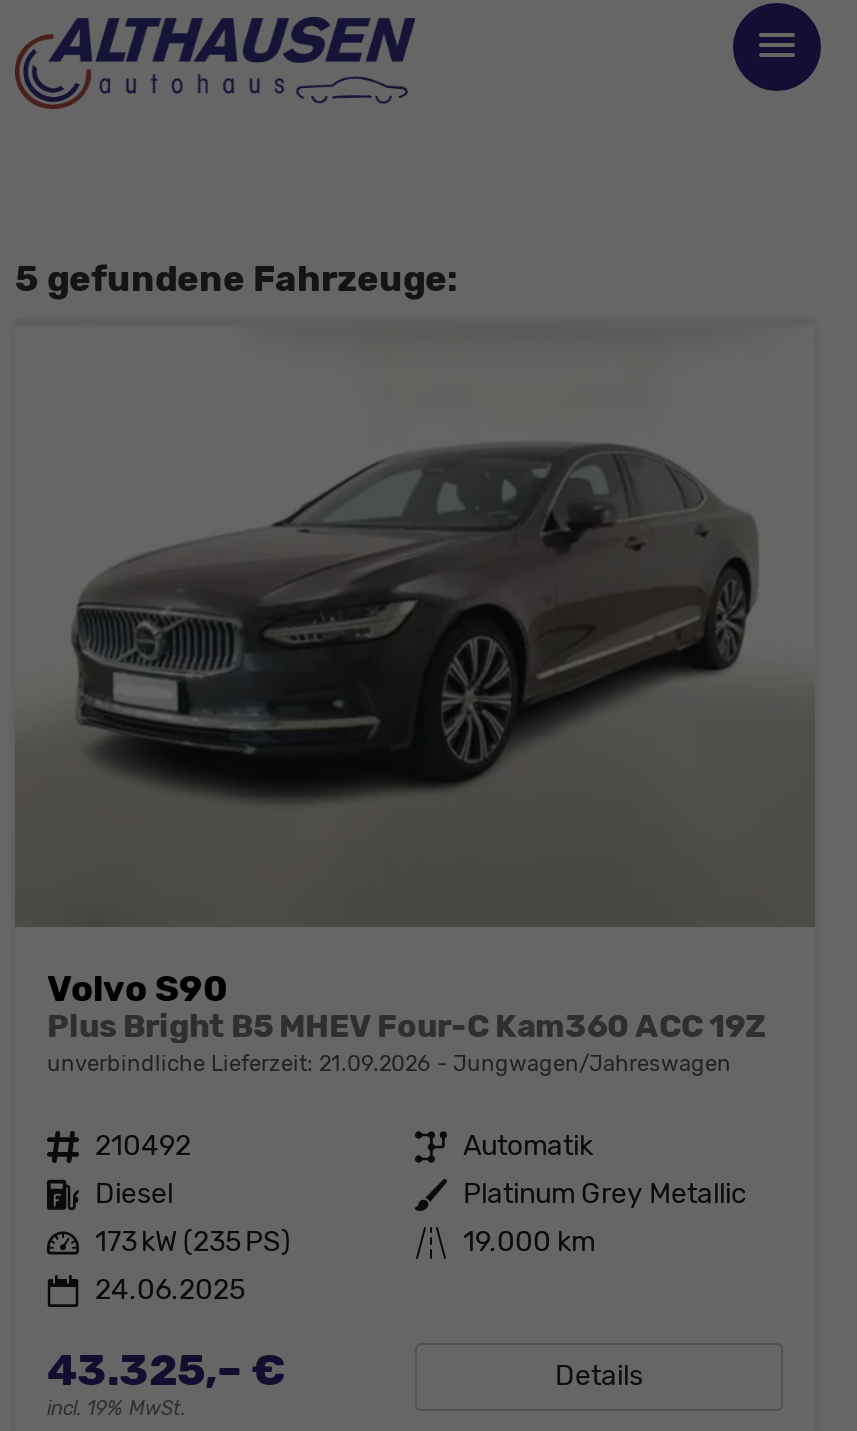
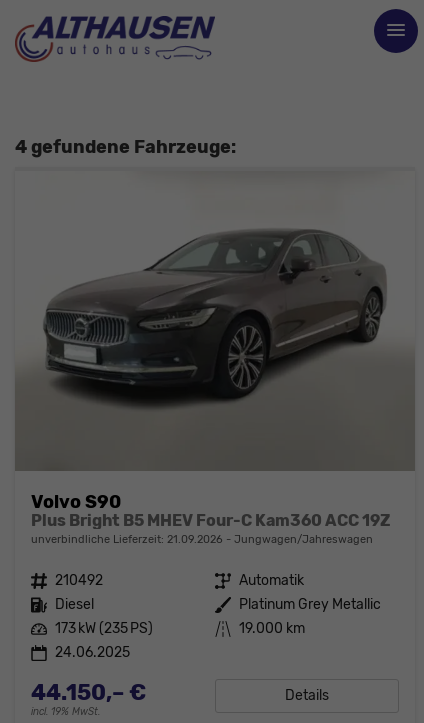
- 5 gefundene Fahrzeuge:
+ 4 gefundene Fahrzeuge:

- 43.325,– €
+ 44.150,– €
